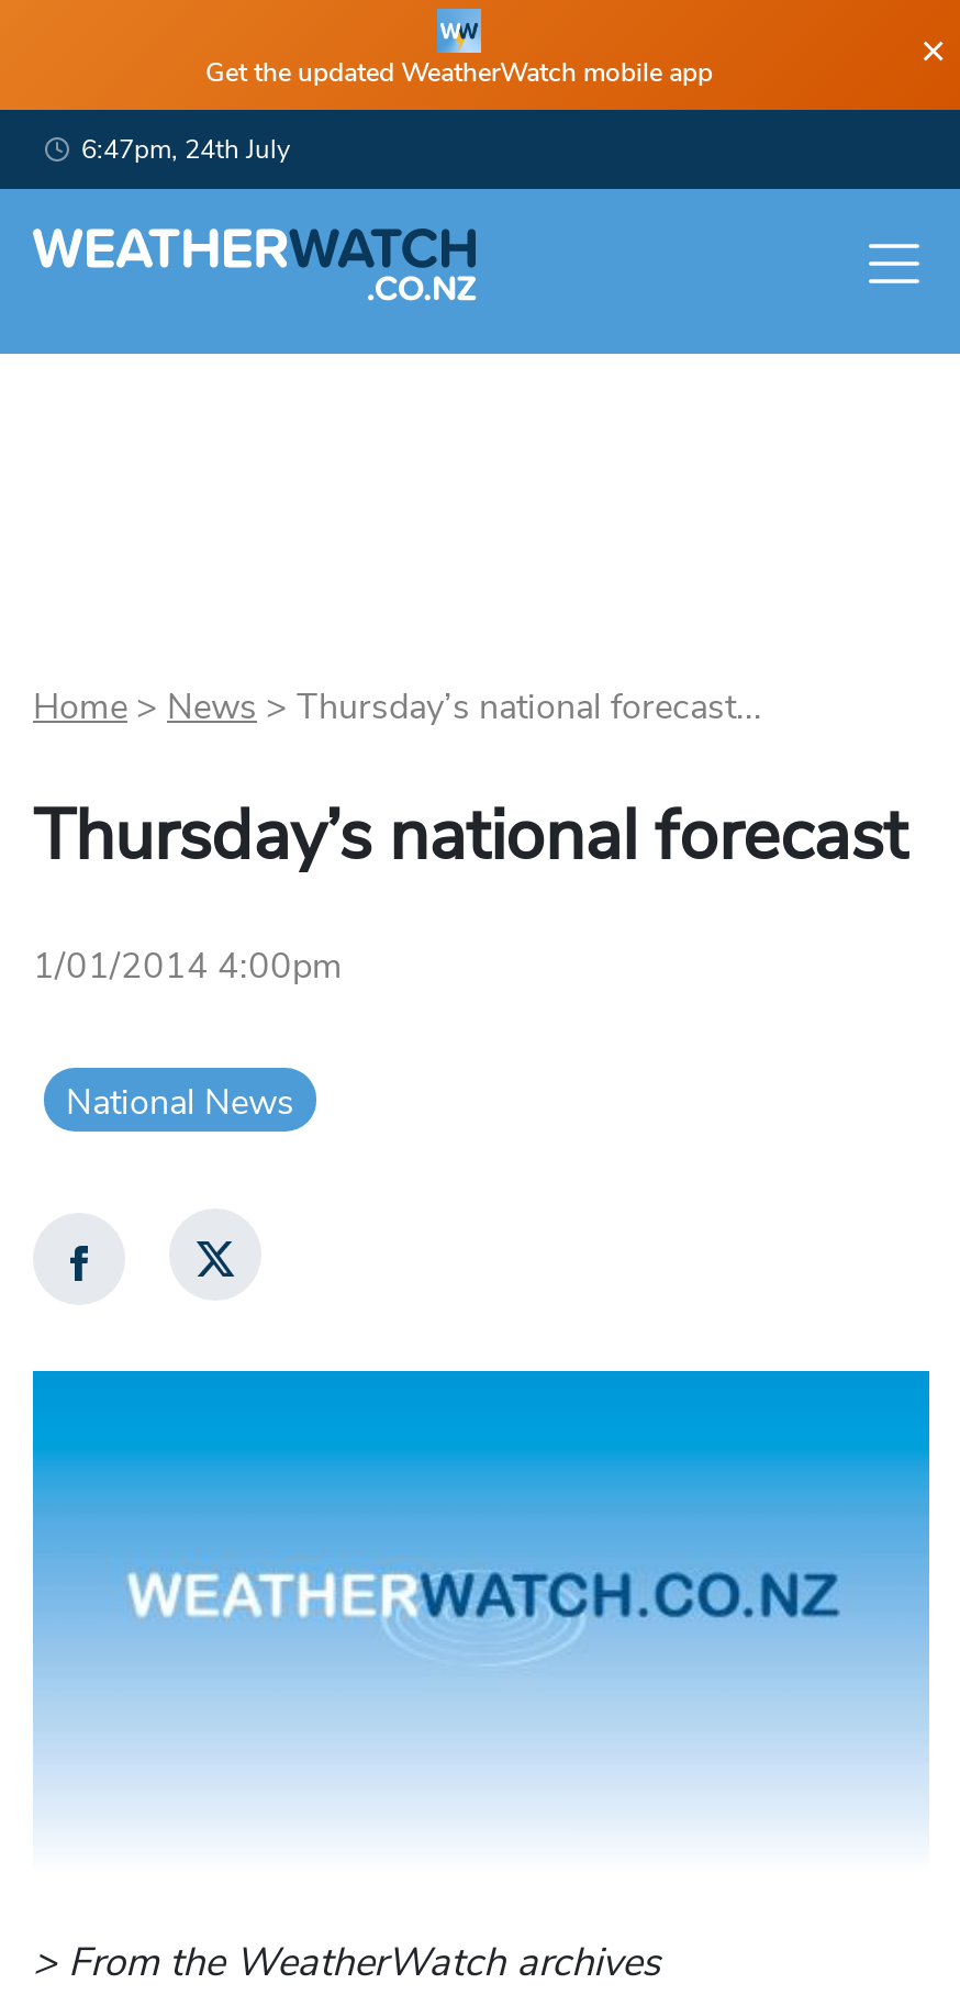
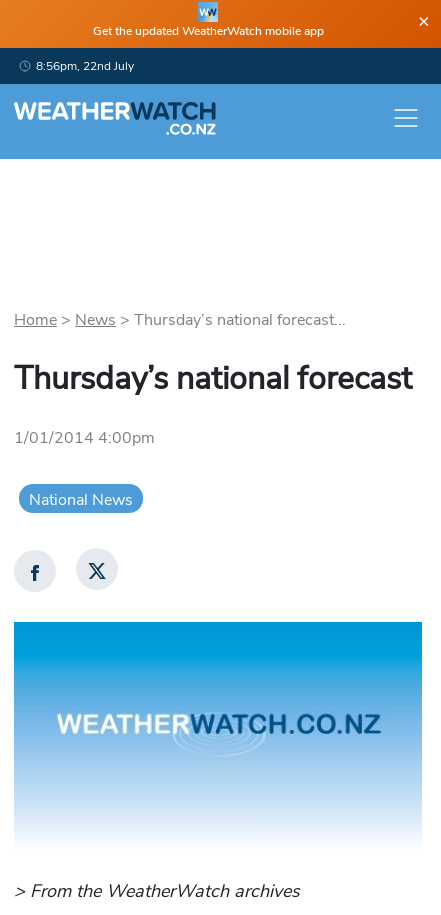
- 6:47pm, 24th July
+ 8:56pm, 22nd July
